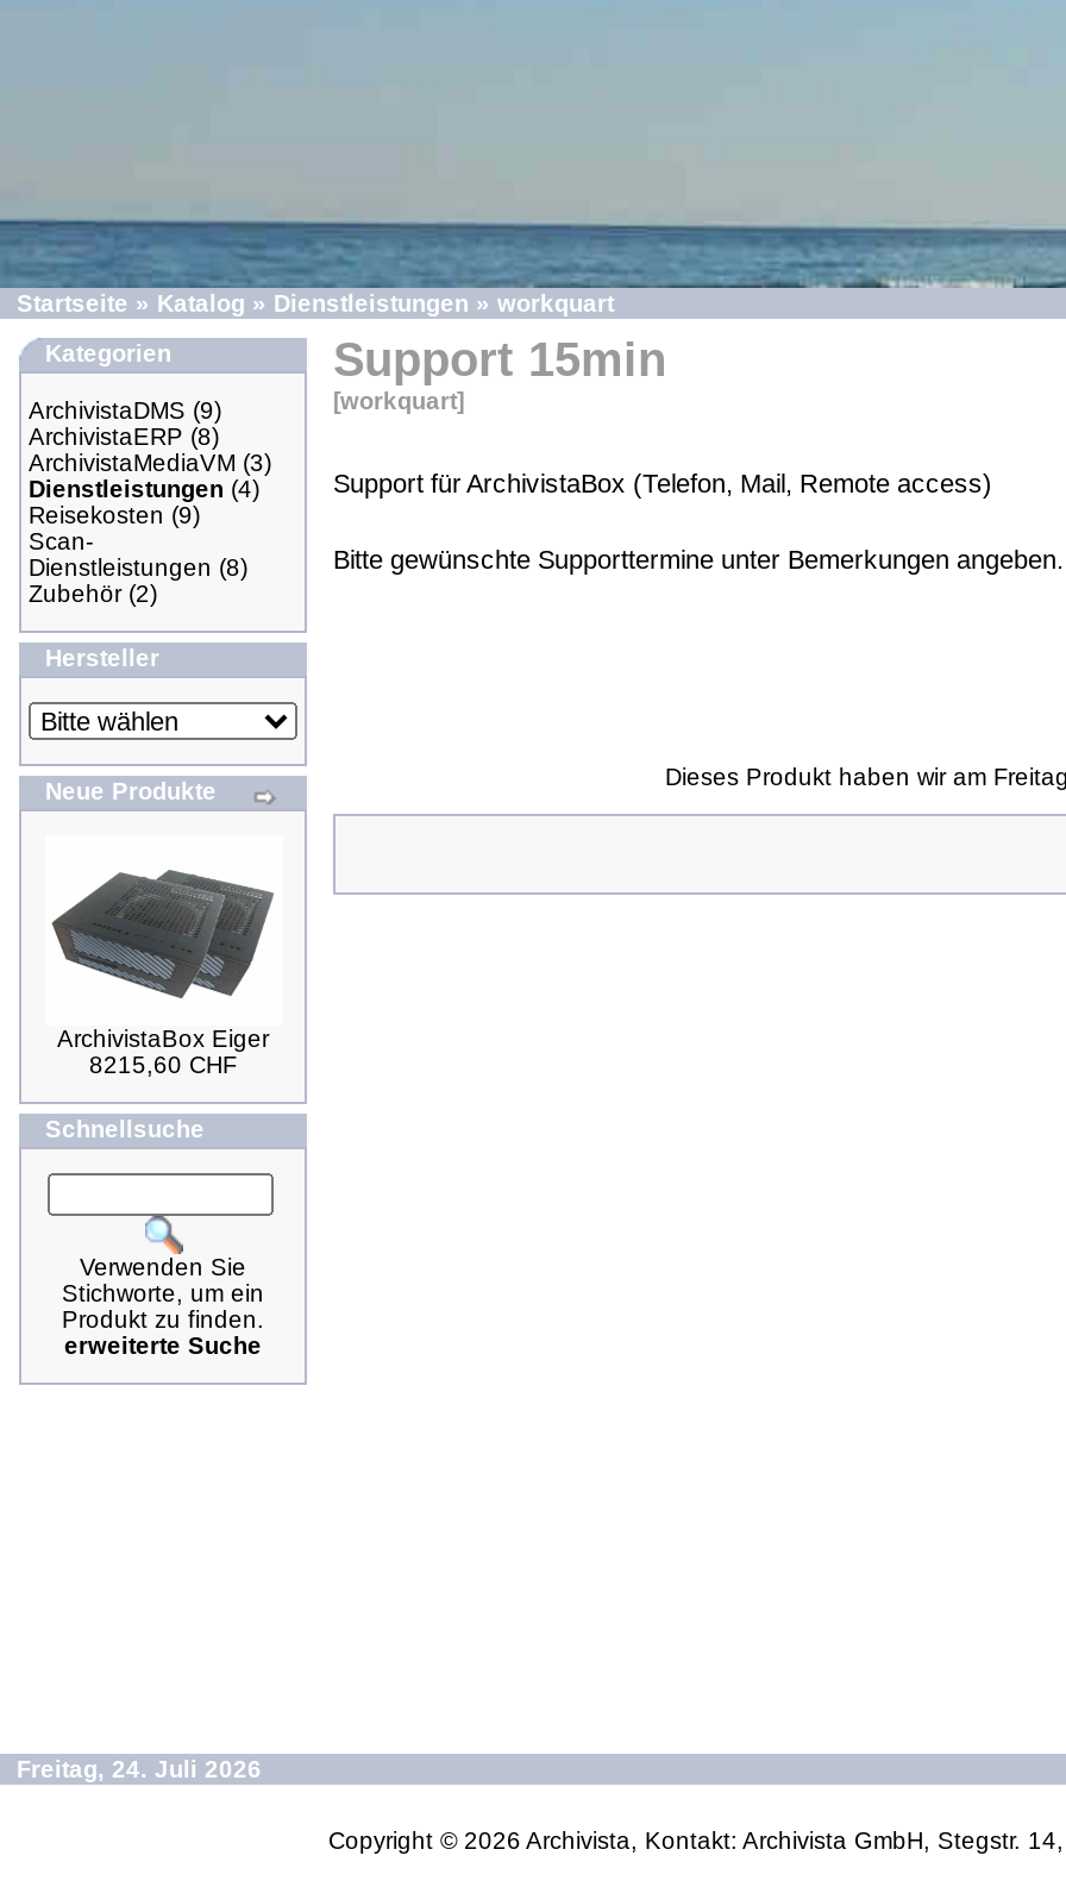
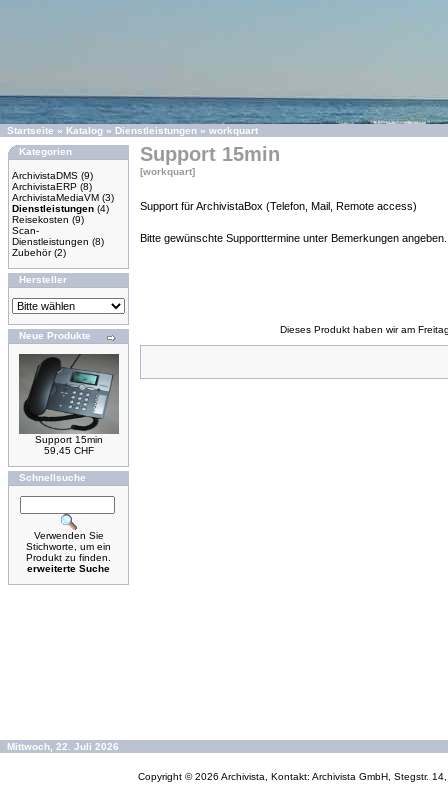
- [image]
- ArchivistaBox Eiger
- 8215,60 CHF
+ [image]
+ Support 15min
+ 59,45 CHF

- Freitag, 24. Juli 2026
+ Mittwoch, 22. Juli 2026
